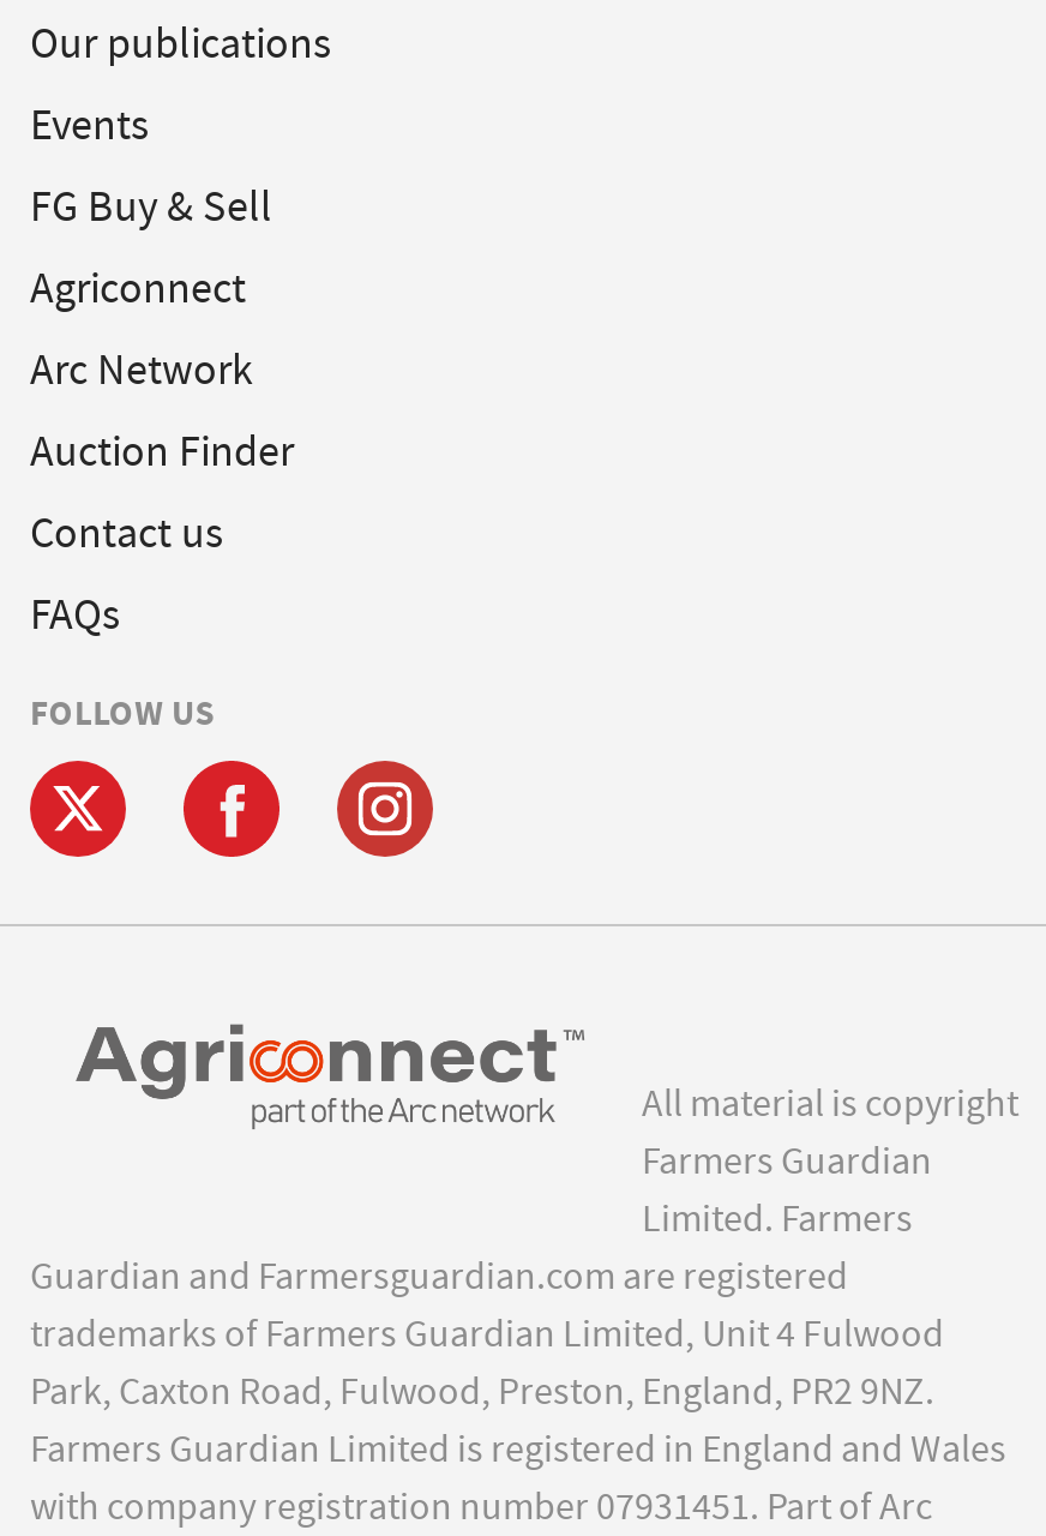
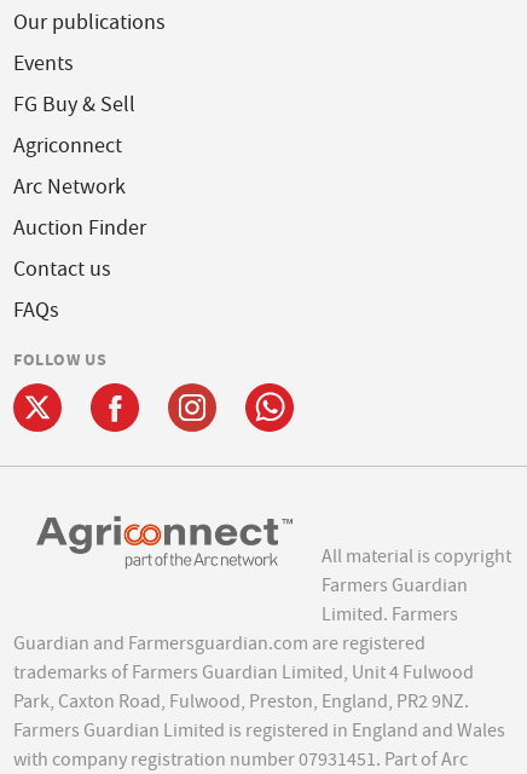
+ [image]
